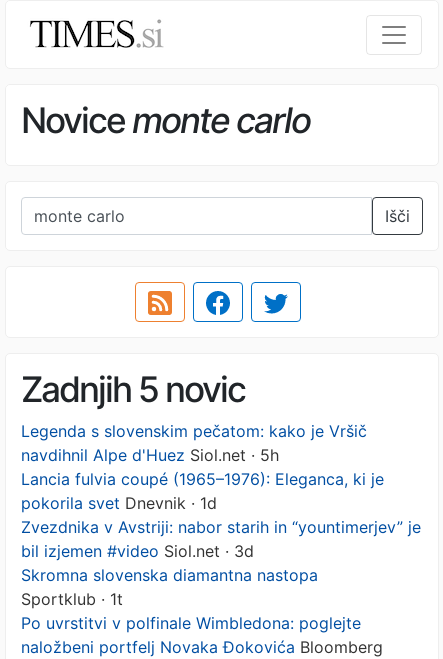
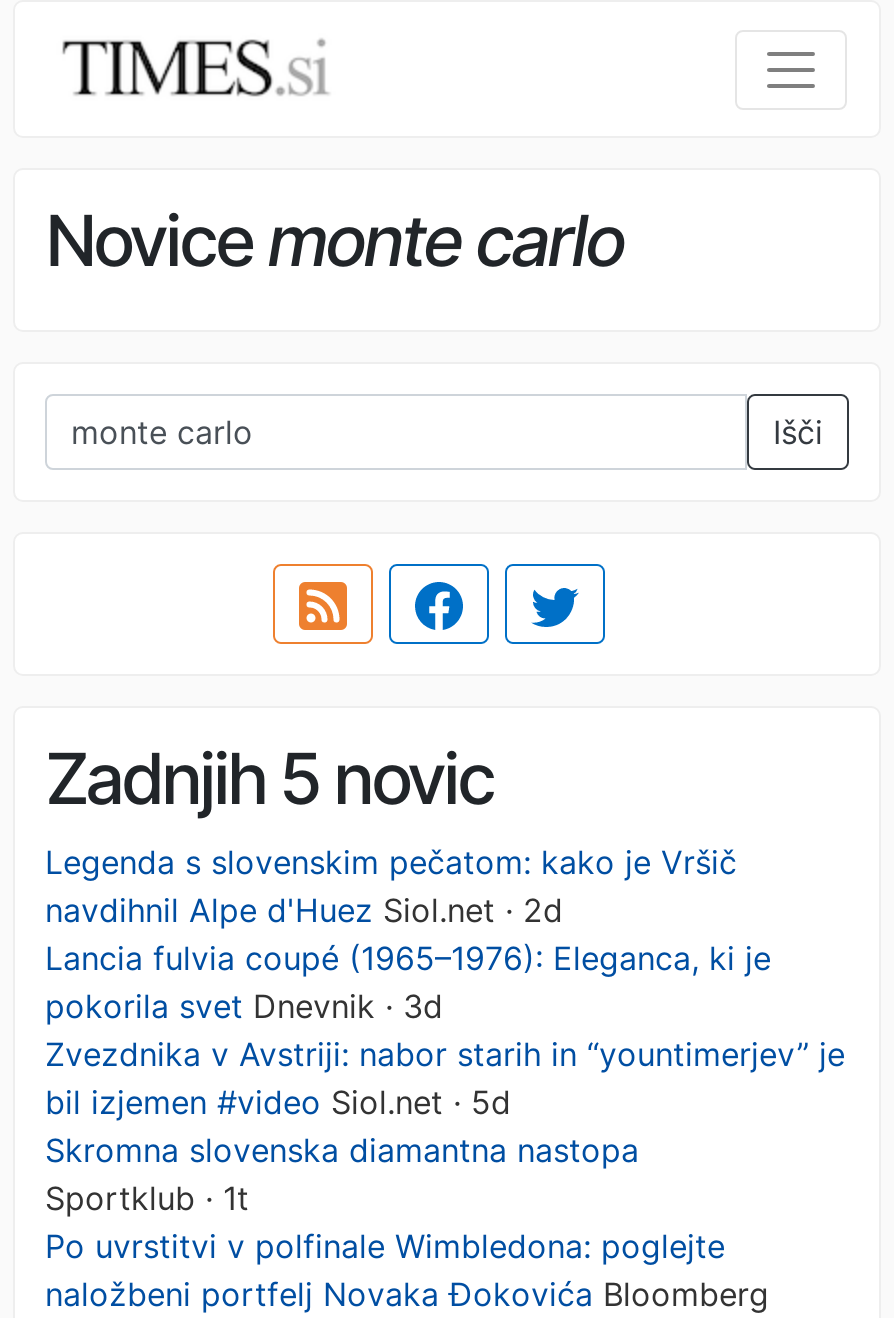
- navdihnil Alpe d'Huez Siol.net · 5h
+ navdihnil Alpe d'Huez Siol.net · 2d

- pokorila svet Dnevnik · 1d
+ pokorila svet Dnevnik · 3d

- bil izjemen #video Siol.net · 3d
+ bil izjemen #video Siol.net · 5d
